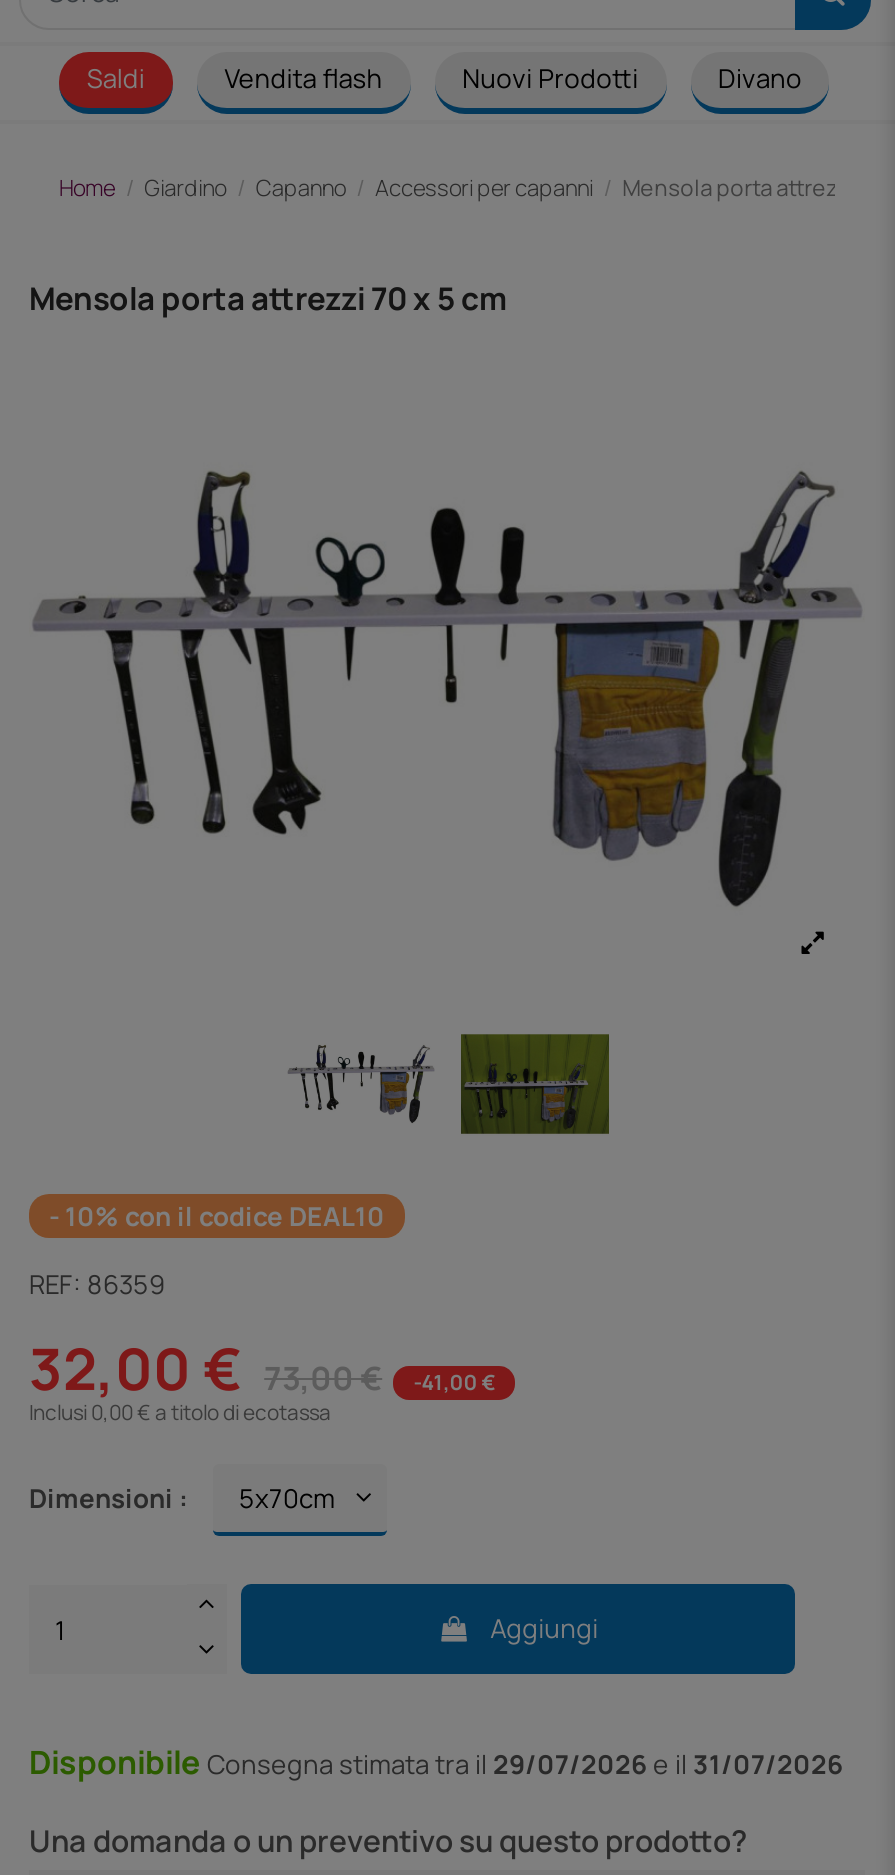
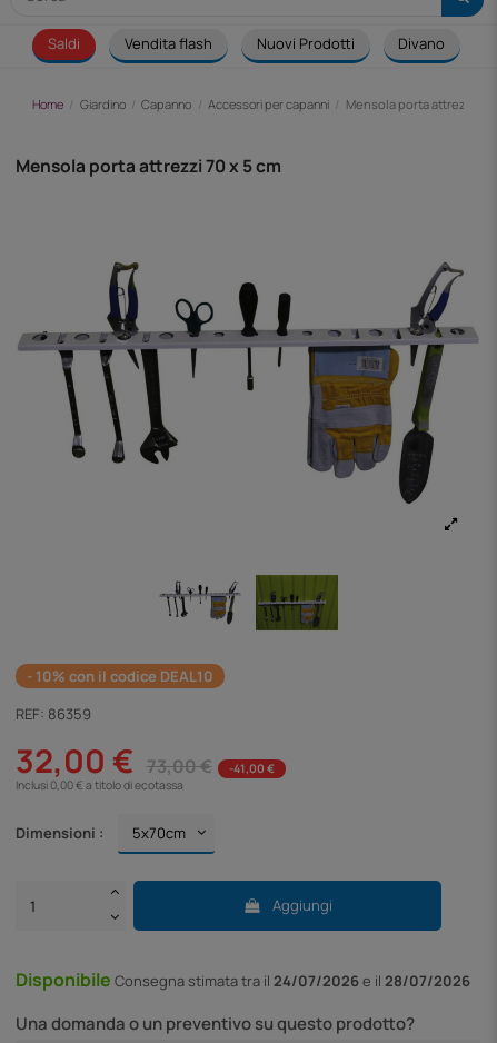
- Disponibile Consegna stimata tra il 29/07/2026 e il 31/07/2026
+ Disponibile Consegna stimata tra il 24/07/2026 e il 28/07/2026
